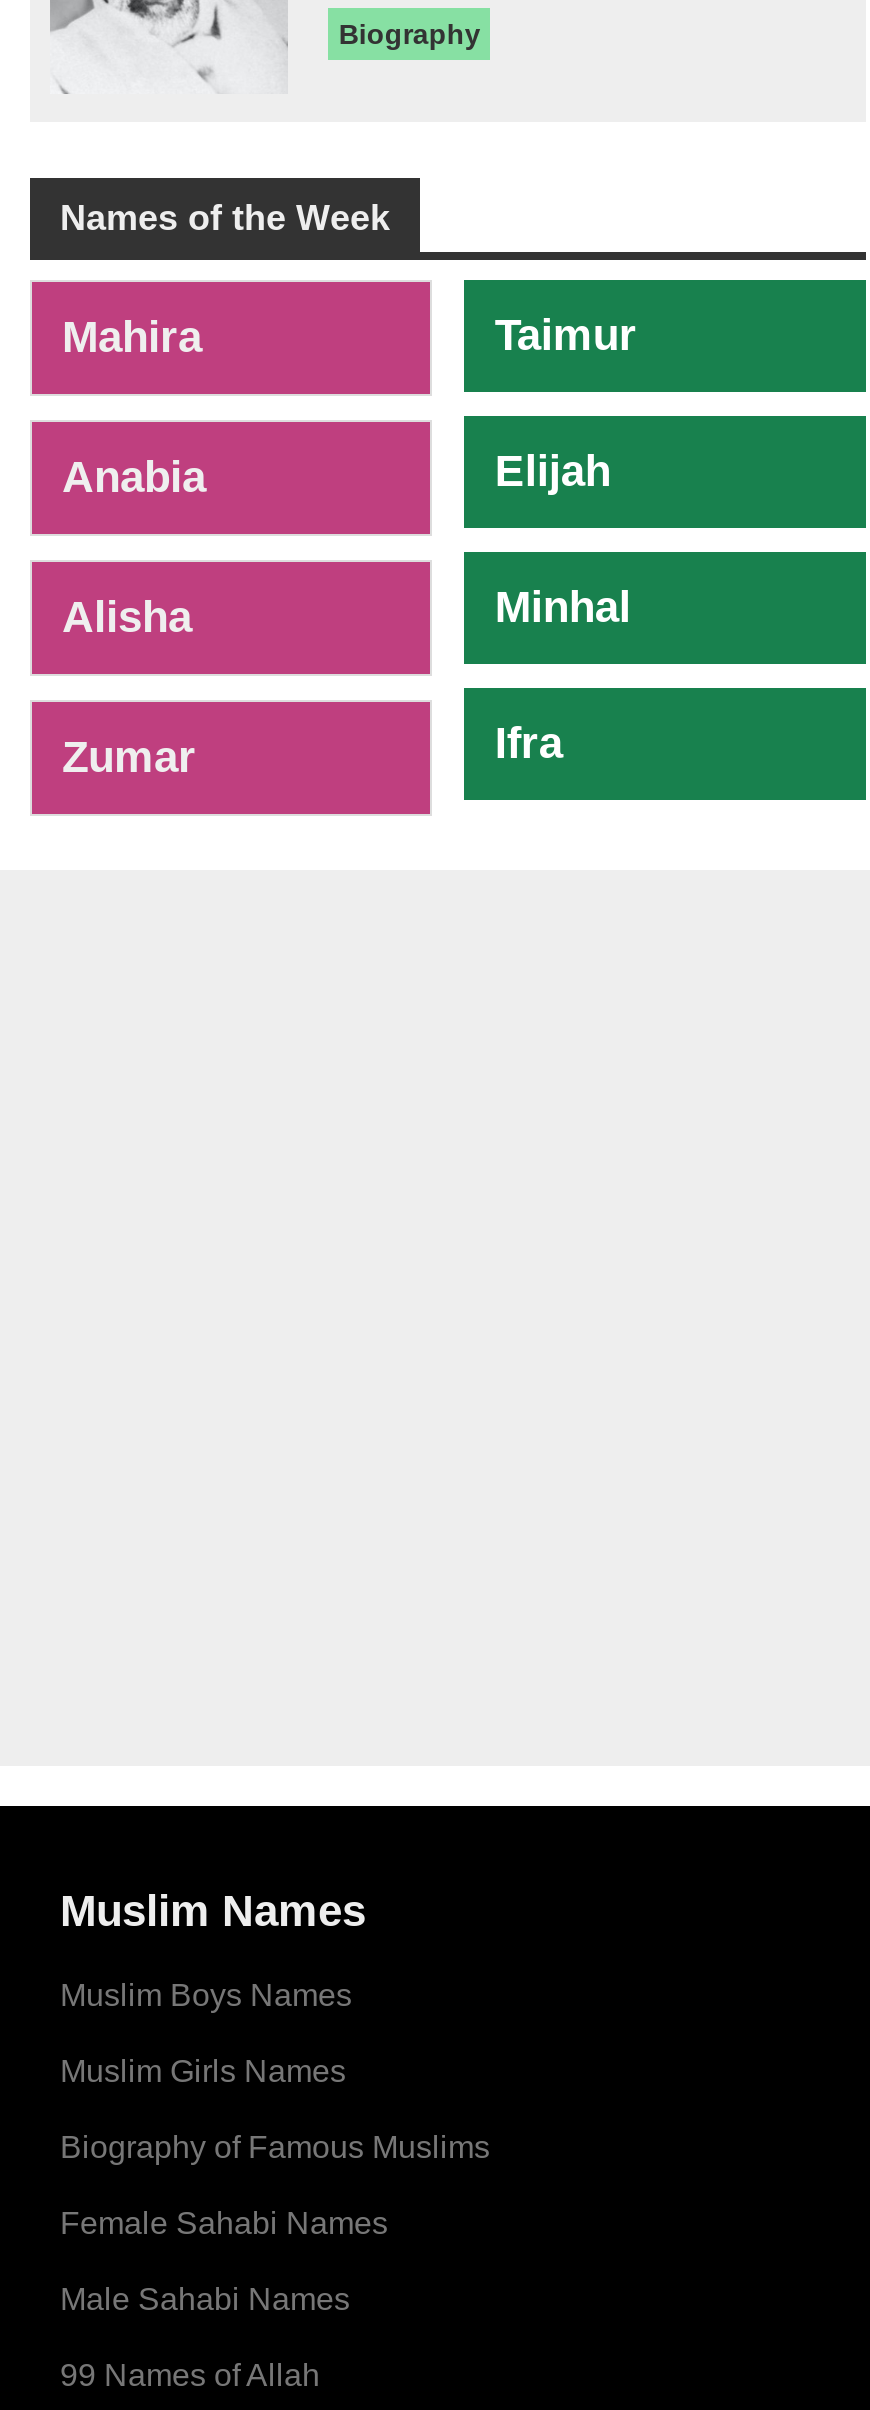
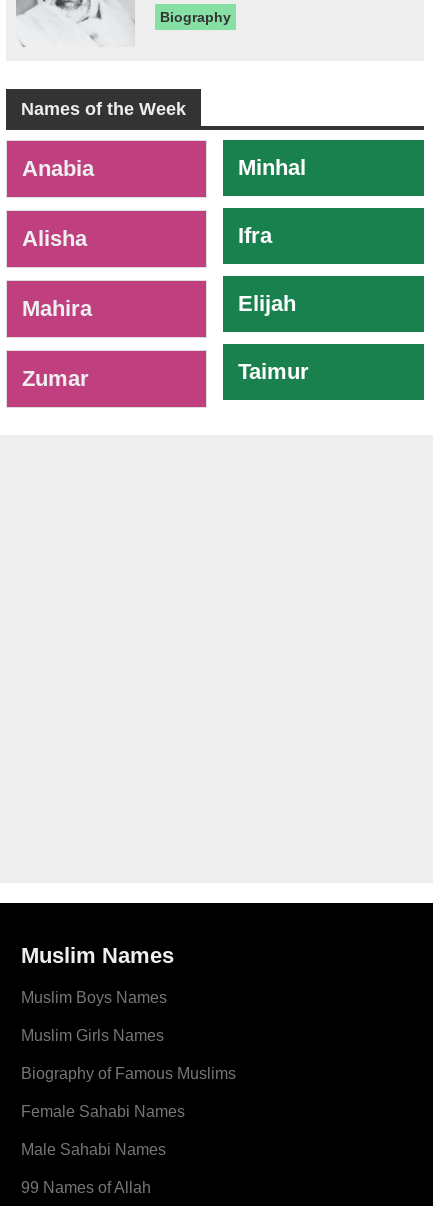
moved down: Mahira

moved down: Elijah | Taimur

moved up: Anabia | Alisha

moved up: Minhal | Ifra
